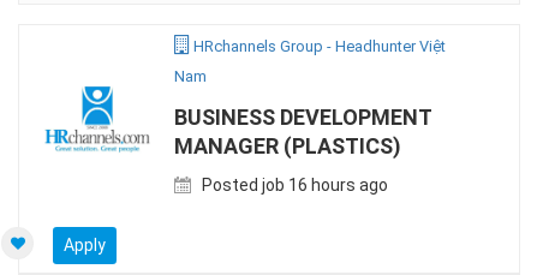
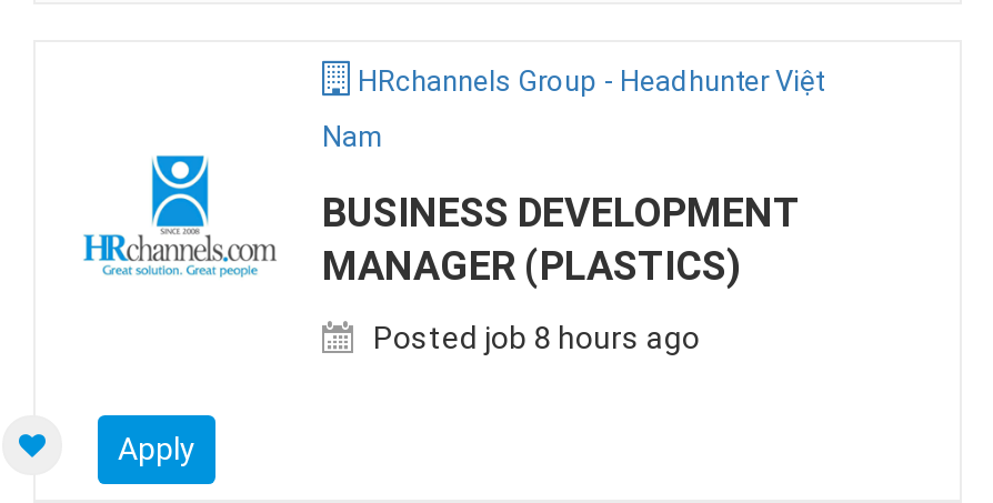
- Posted job 16 hours ago
+ Posted job 8 hours ago
